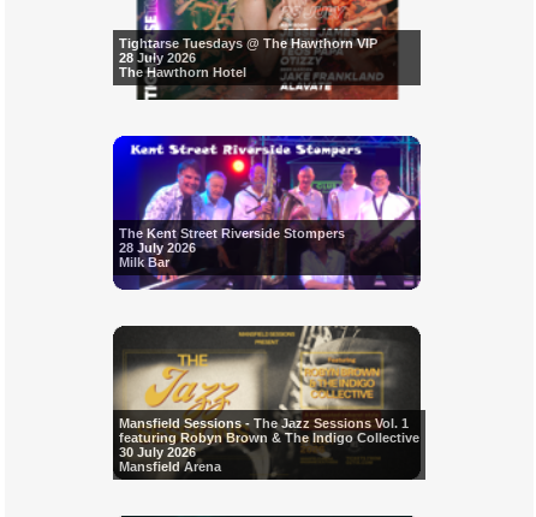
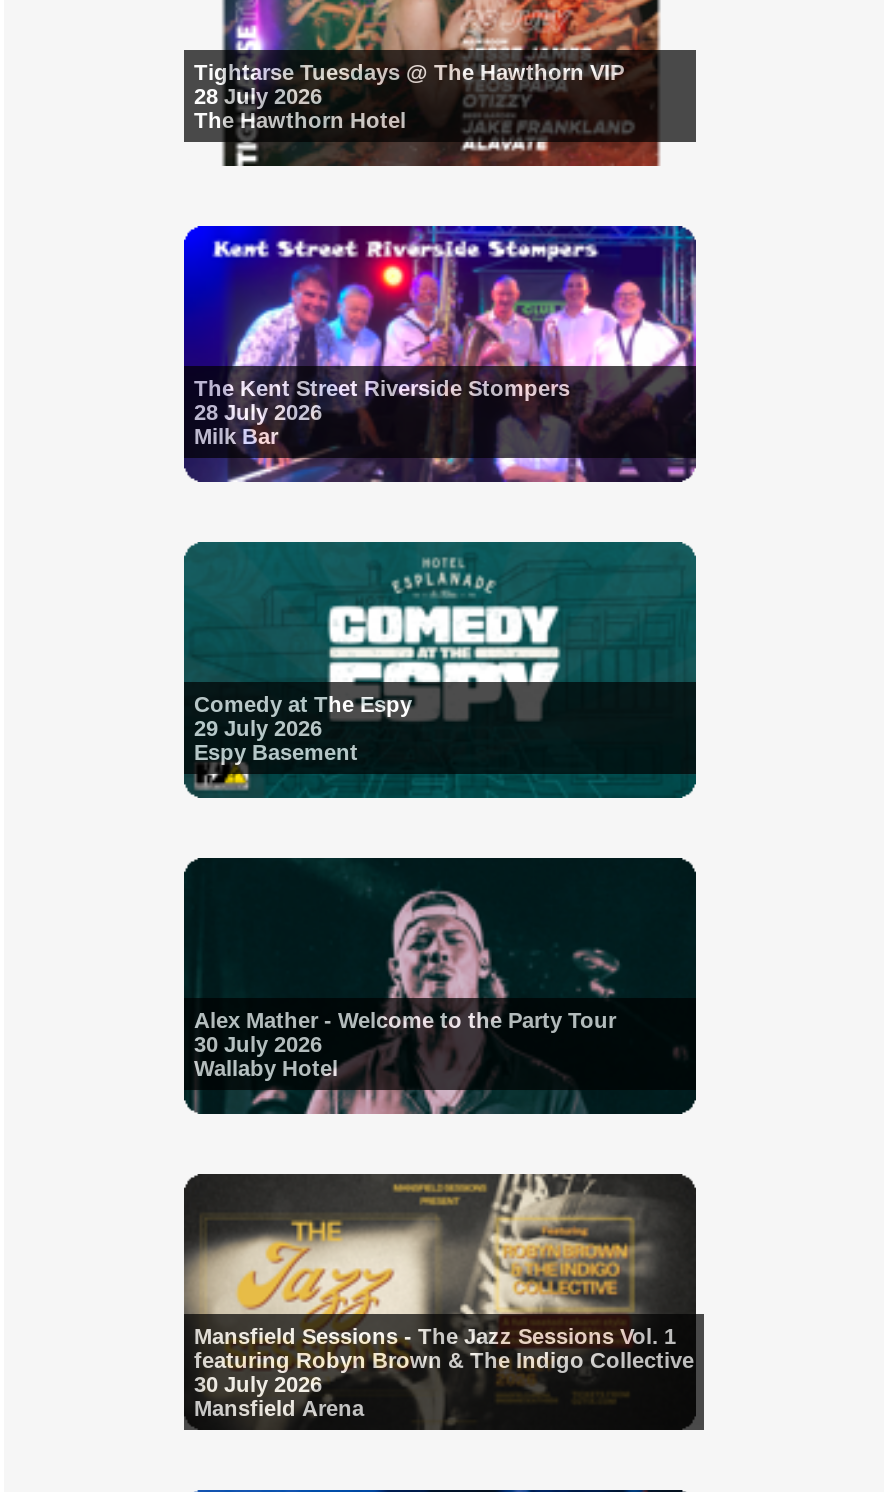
+ [image]
+ Comedy at The Espy
+ 29 July 2026
+ Espy Basement

+ [image]
+ Alex Mather - Welcome to the Party Tour
+ 30 July 2026
+ Wallaby Hotel
